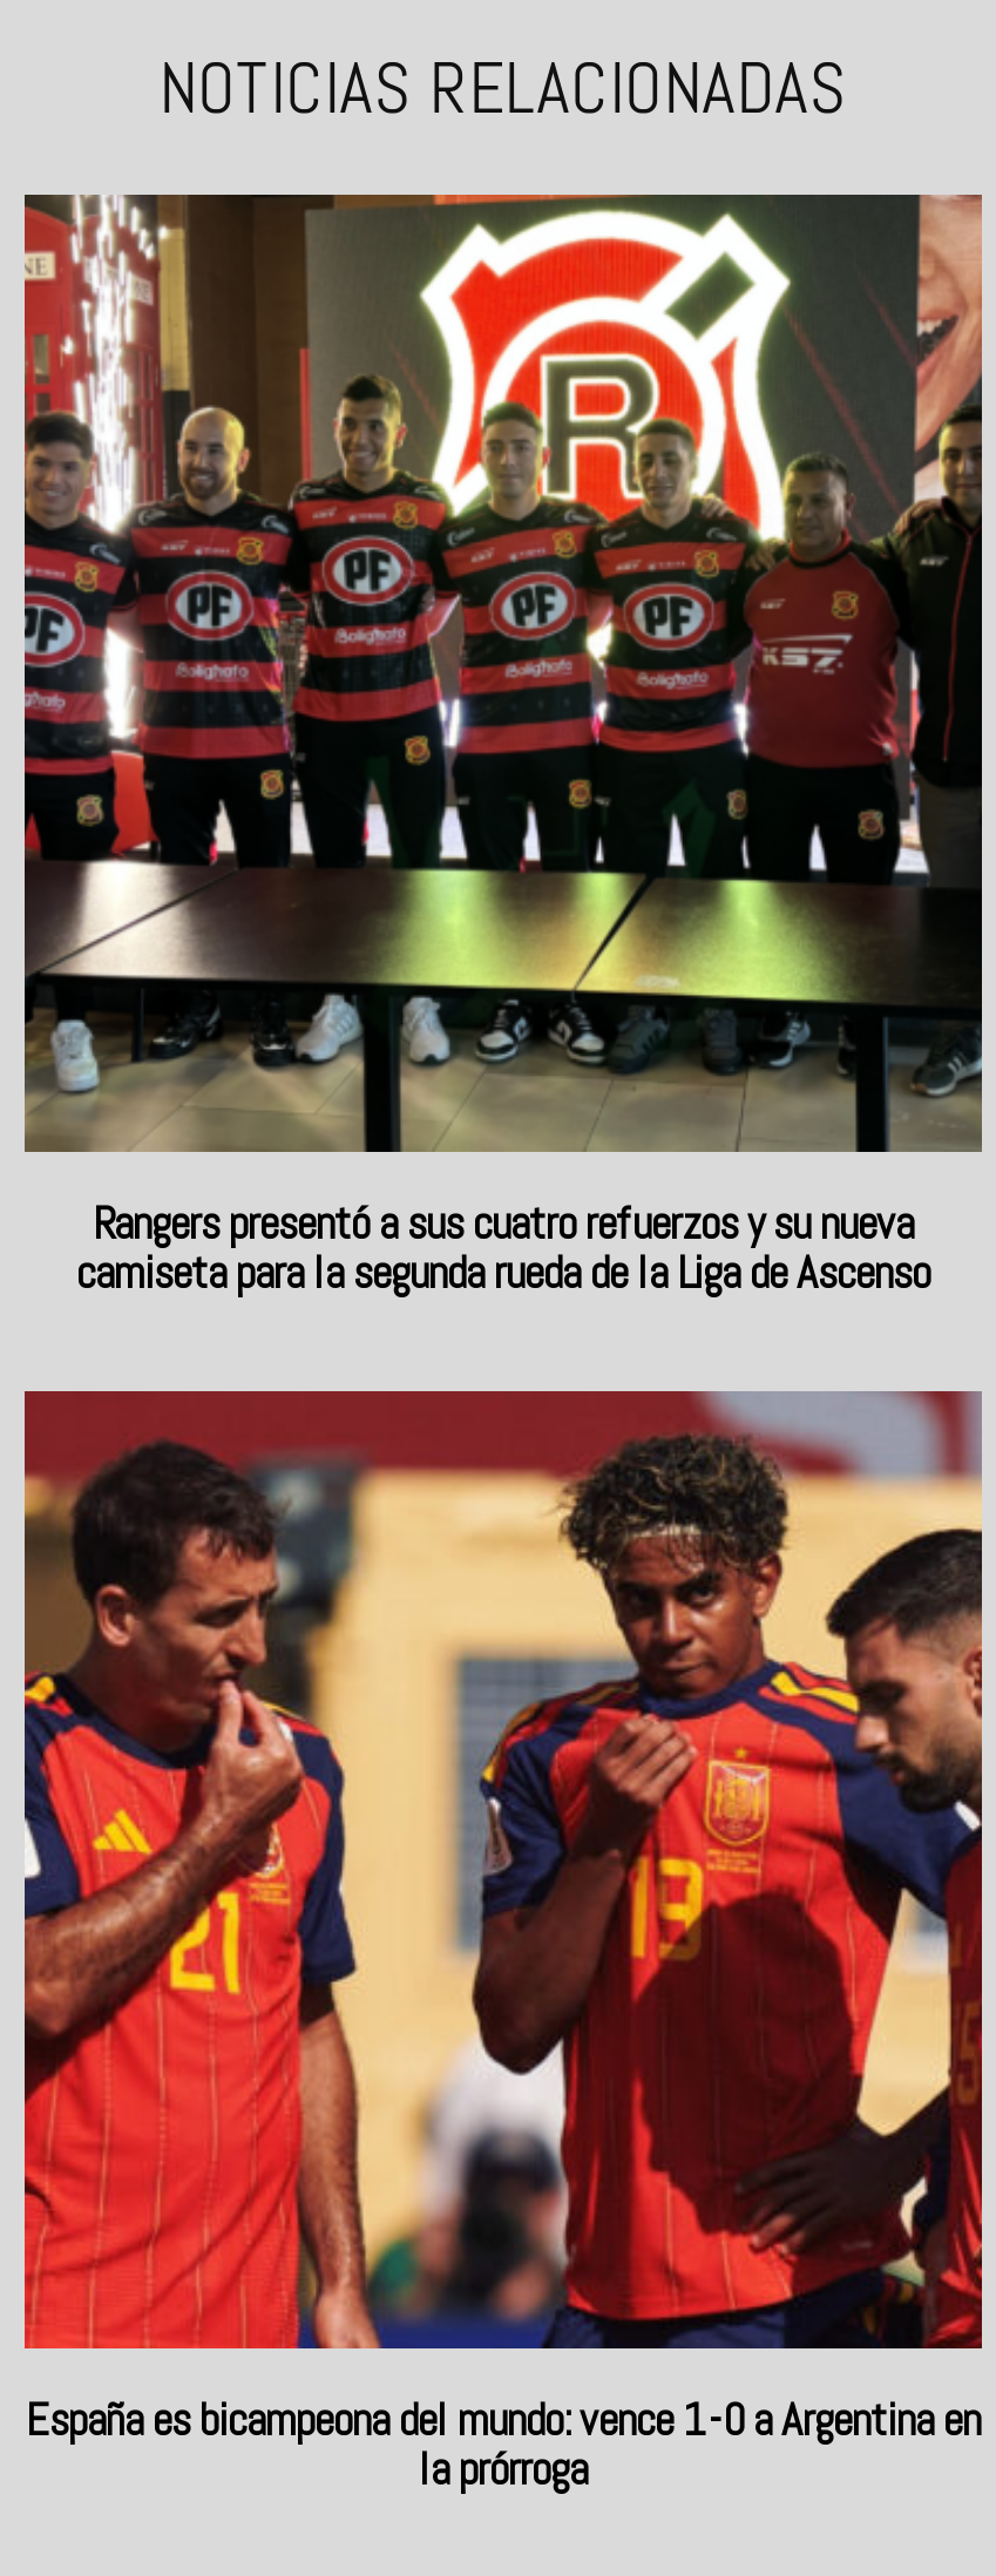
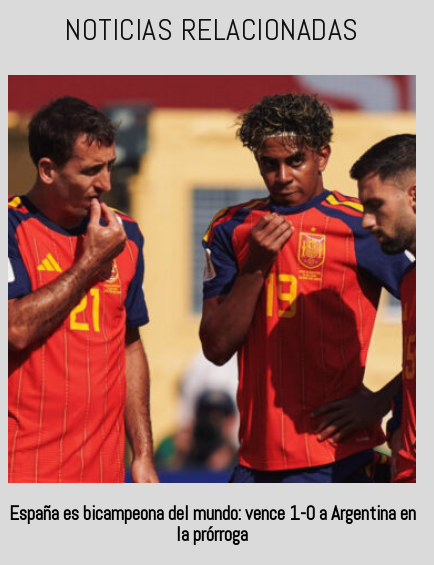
- [image]
- Rangers presentó a sus cuatro refuerzos y su nueva
- camiseta para la segunda rueda de la Liga de Ascenso
